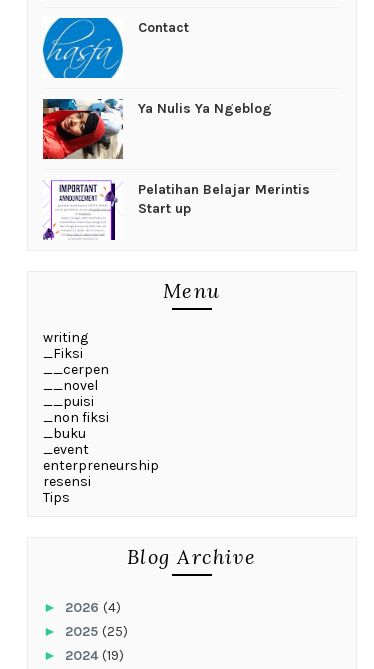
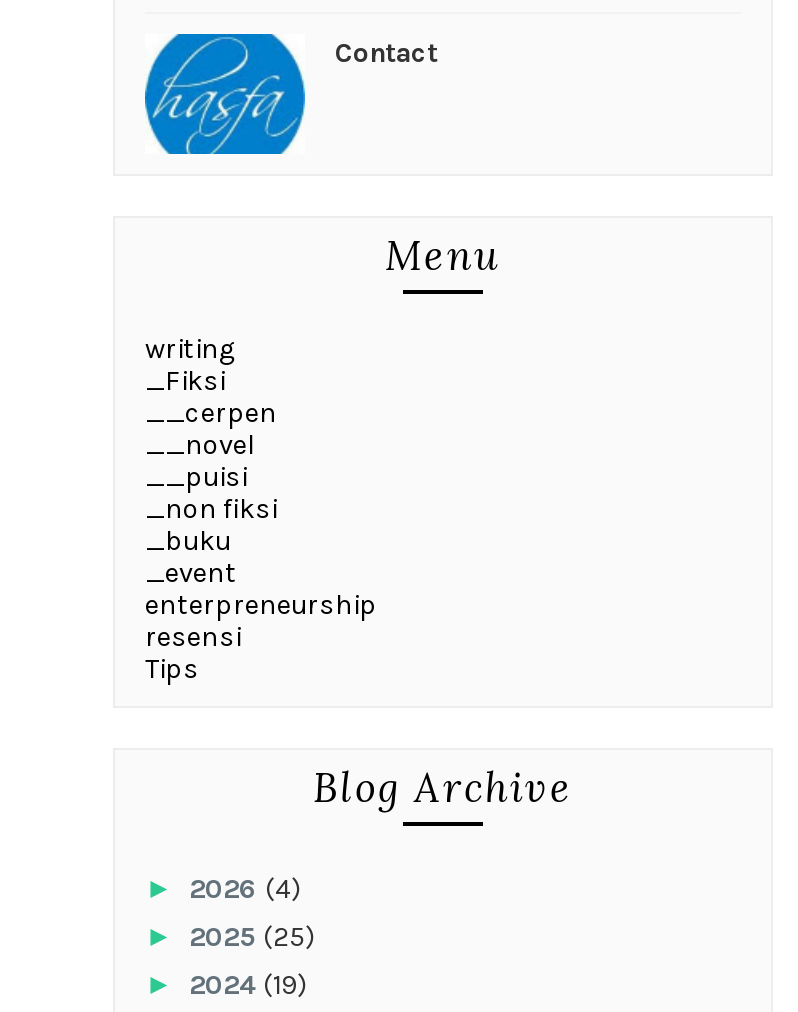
- [image]
- Ya Nulis Ya Ngeblog

- [image]
- Pelatihan Belajar Merintis
- Start up
